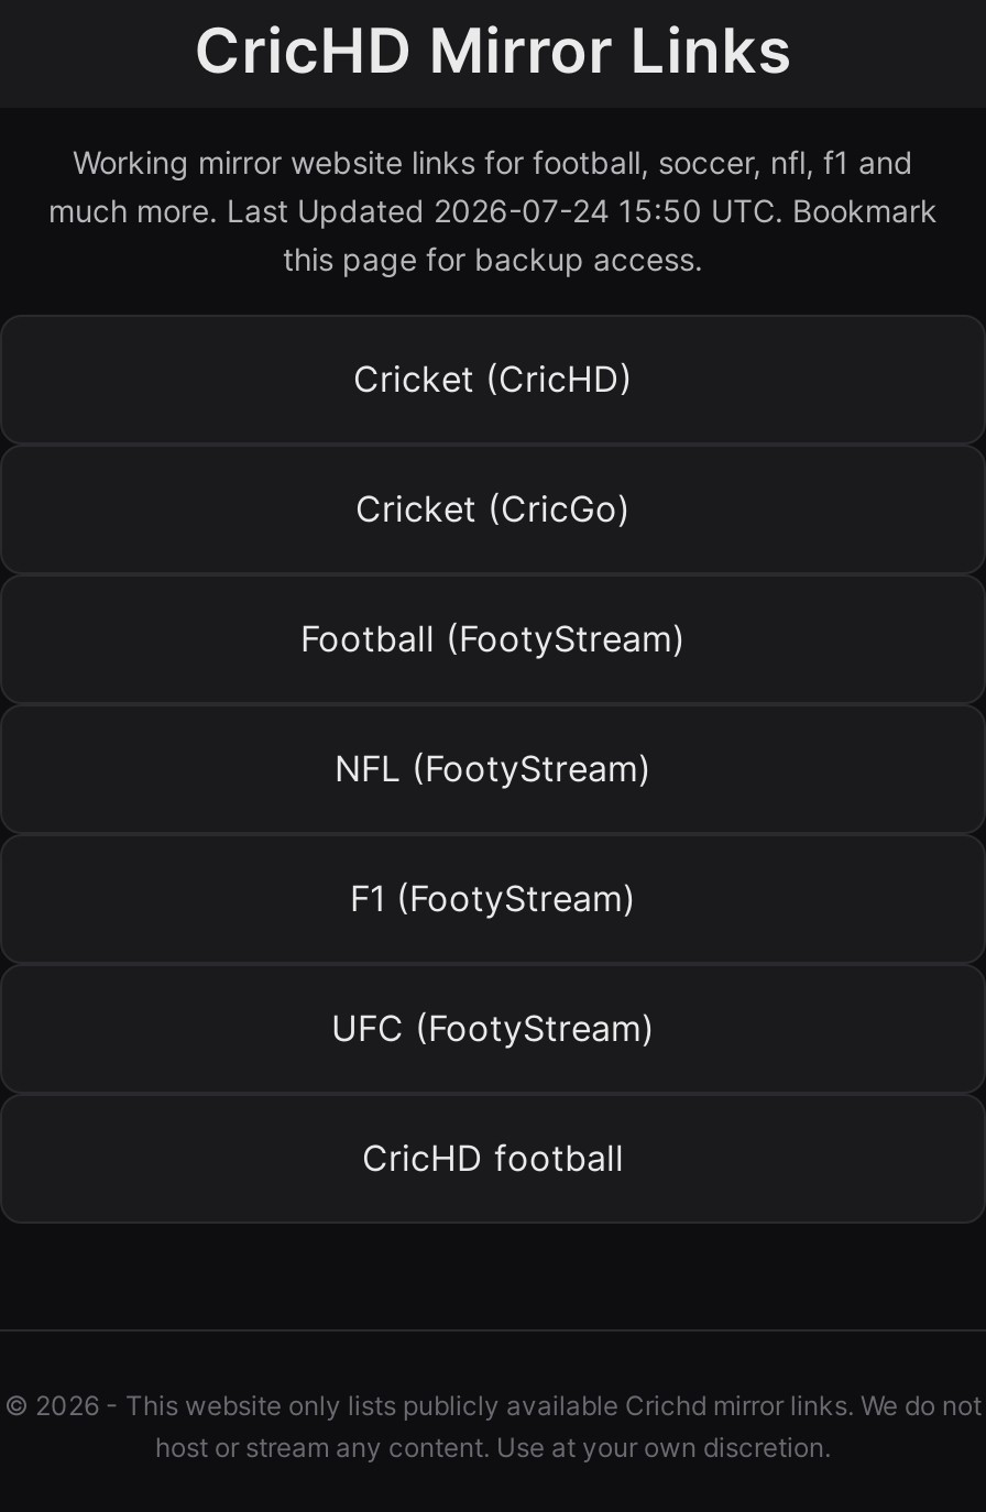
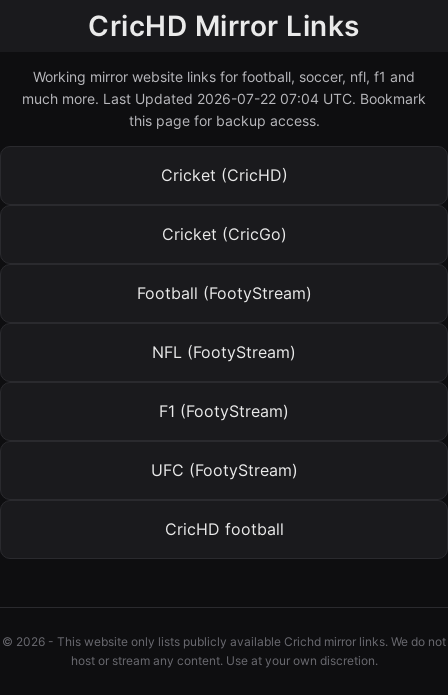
- much more. Last Updated 2026-07-24 15:50 UTC. Bookmark
+ much more. Last Updated 2026-07-22 07:04 UTC. Bookmark
